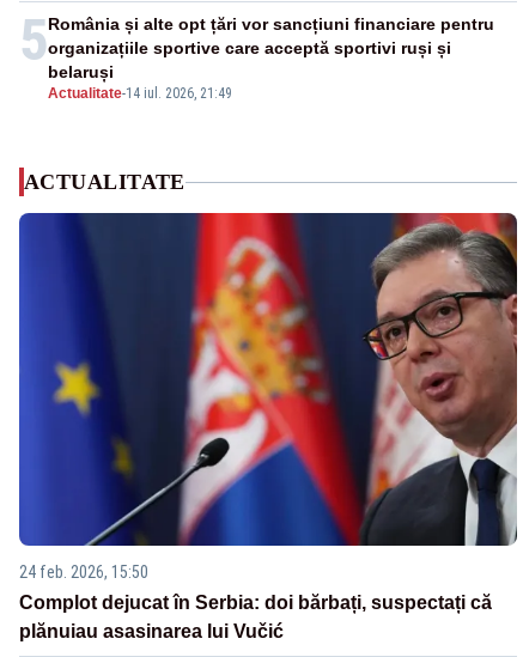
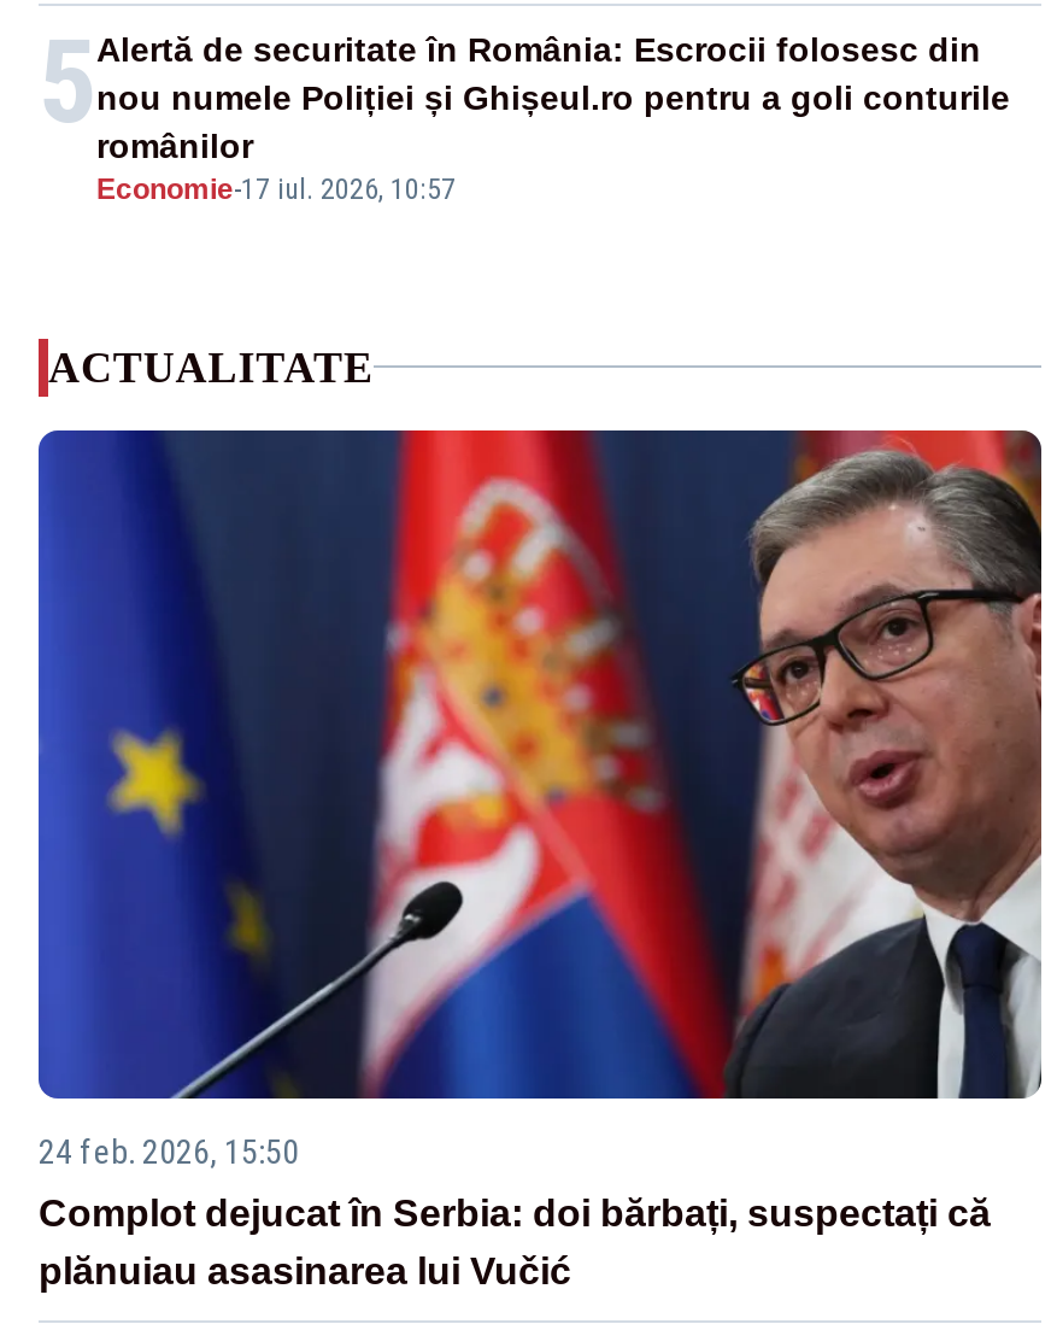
- România și alte opt țări vor sancțiuni financiare pentru
- organizațiile sportive care acceptă sportivi ruși și
- belaruși
+ Alertă de securitate în România: Escrocii folosesc din
+ nou numele Poliției și Ghișeul.ro pentru a goli conturile
+ românilor

- Actualitate-14 iul. 2026, 21:49
+ Economie-17 iul. 2026, 10:57
